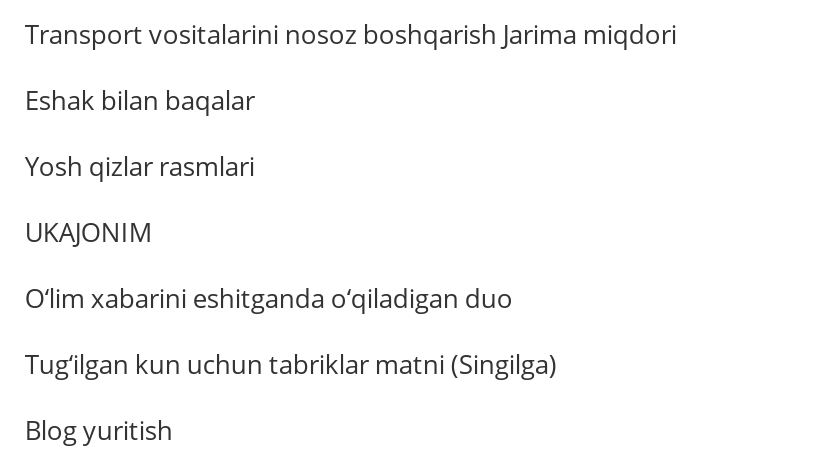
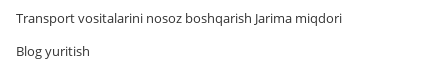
- Eshak bilan baqalar
- Yosh qizlar rasmlari
- UKAJONIM
- O‘lim xabarini eshitganda o‘qiladigan duo
- Tug‘ilgan kun uchun tabriklar matni (Singilga)
